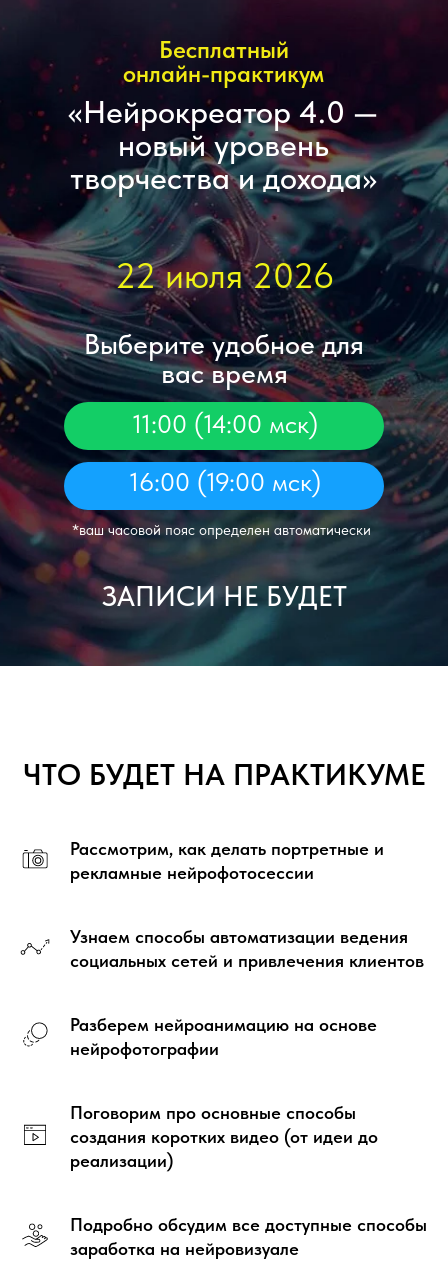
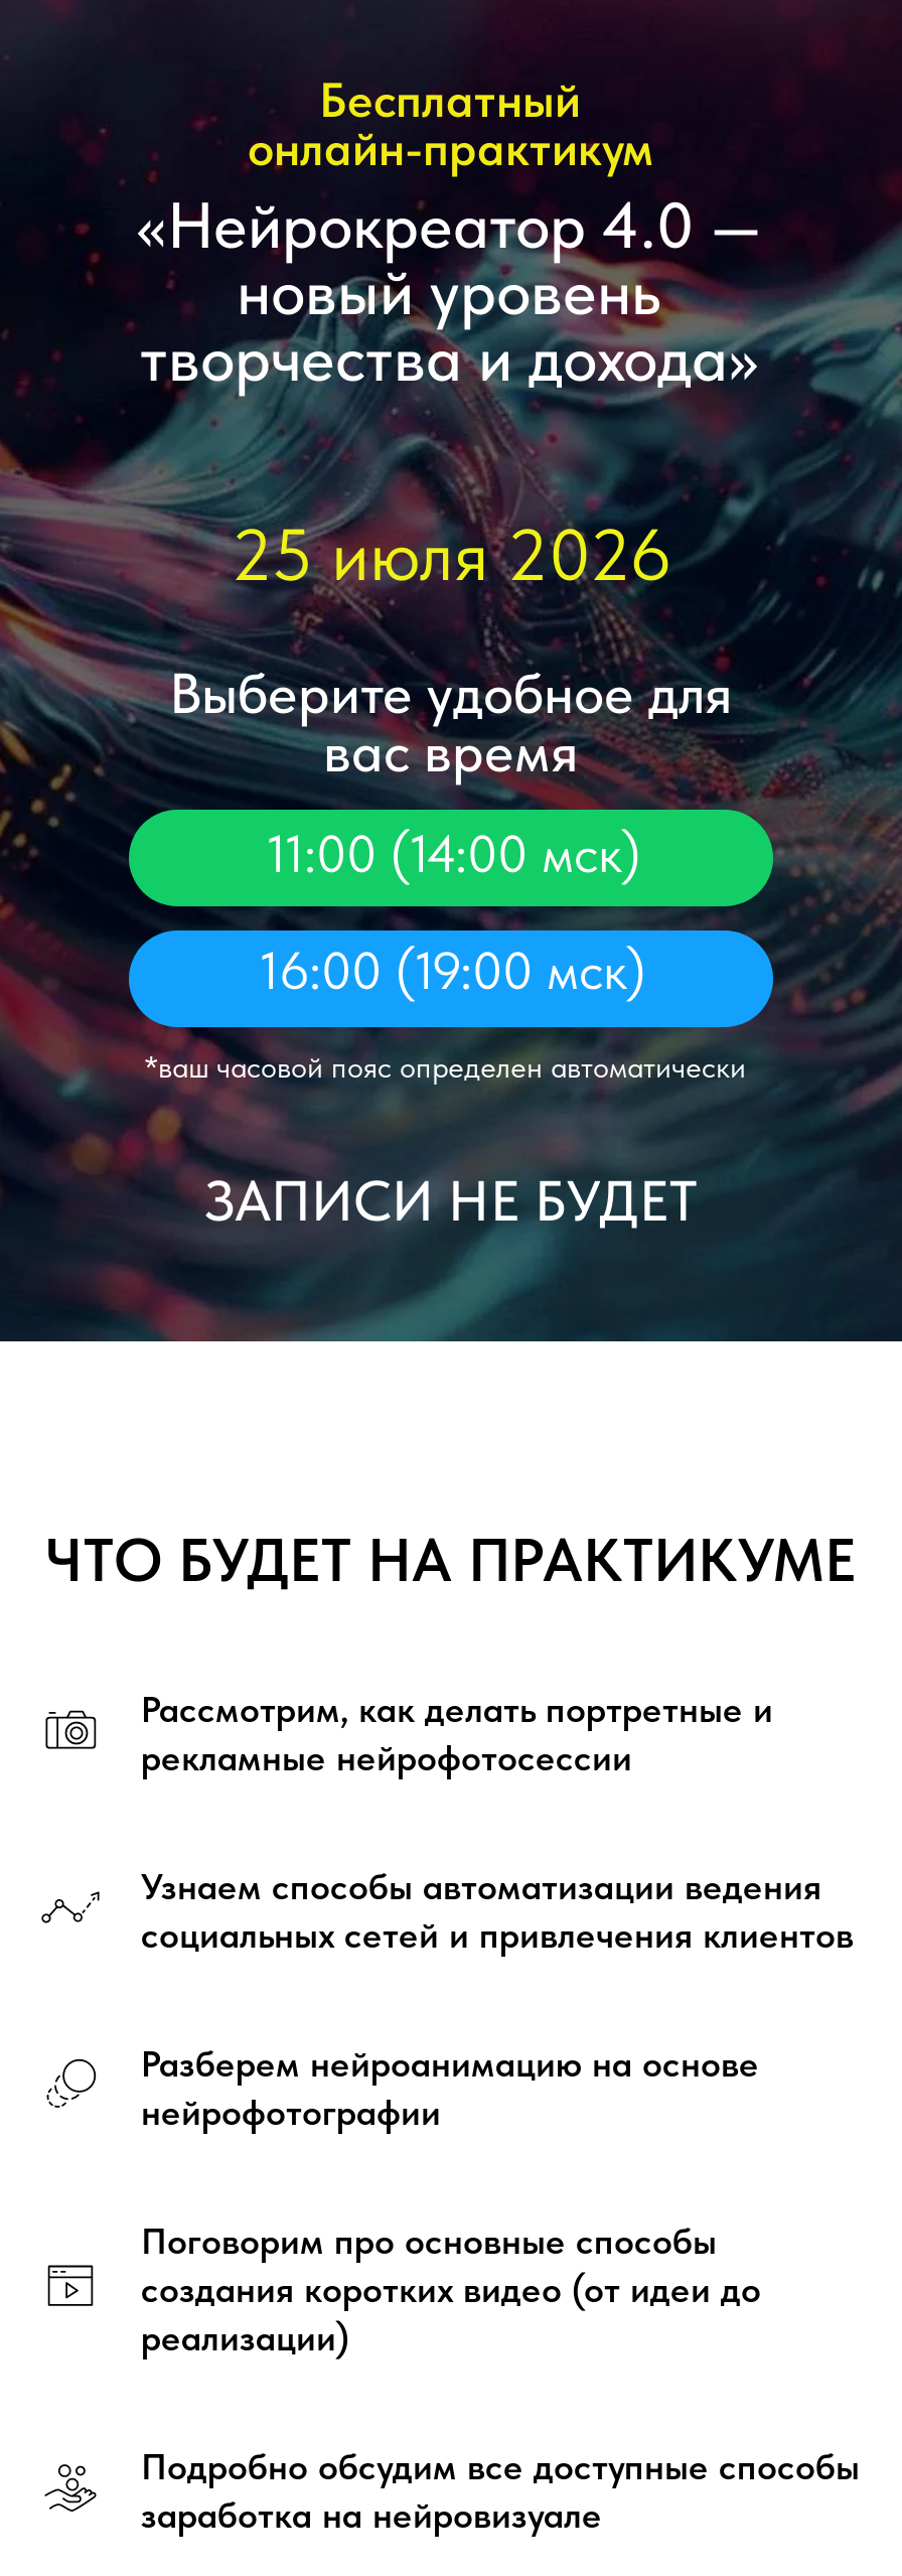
- 22 июля 2026
+ 25 июля 2026
